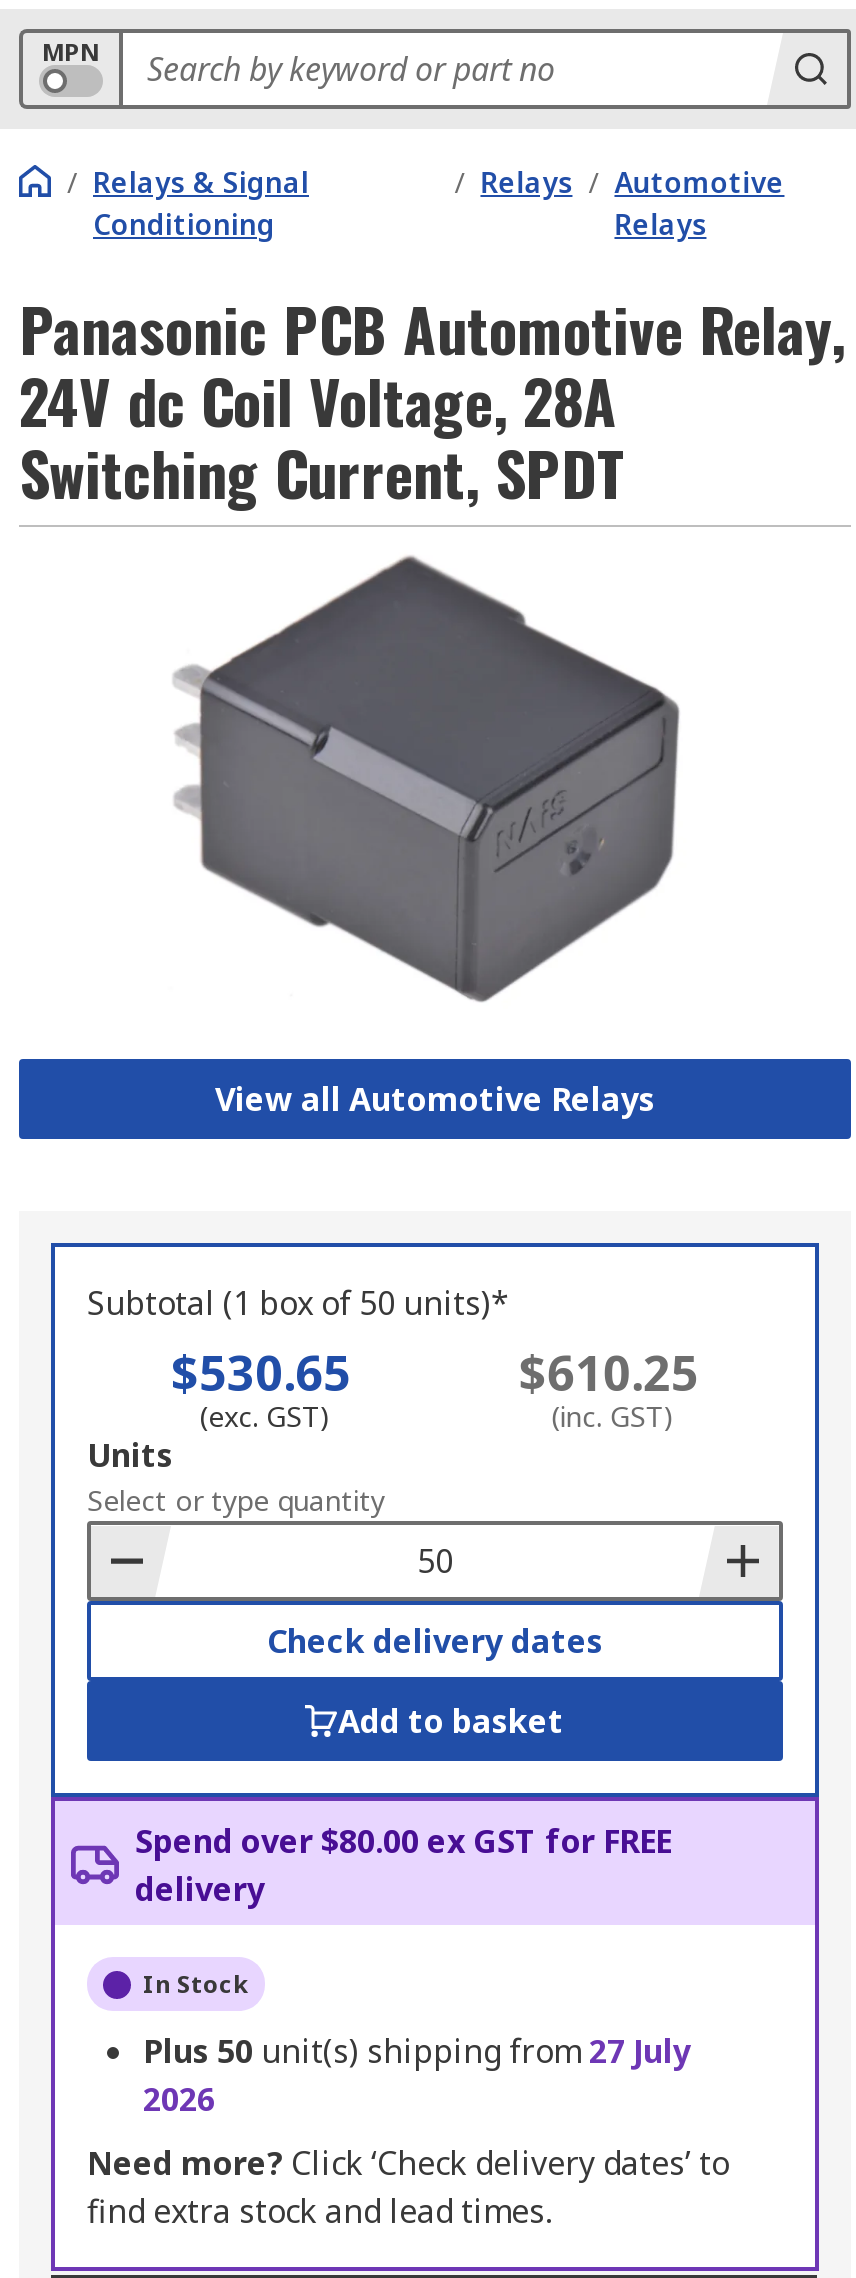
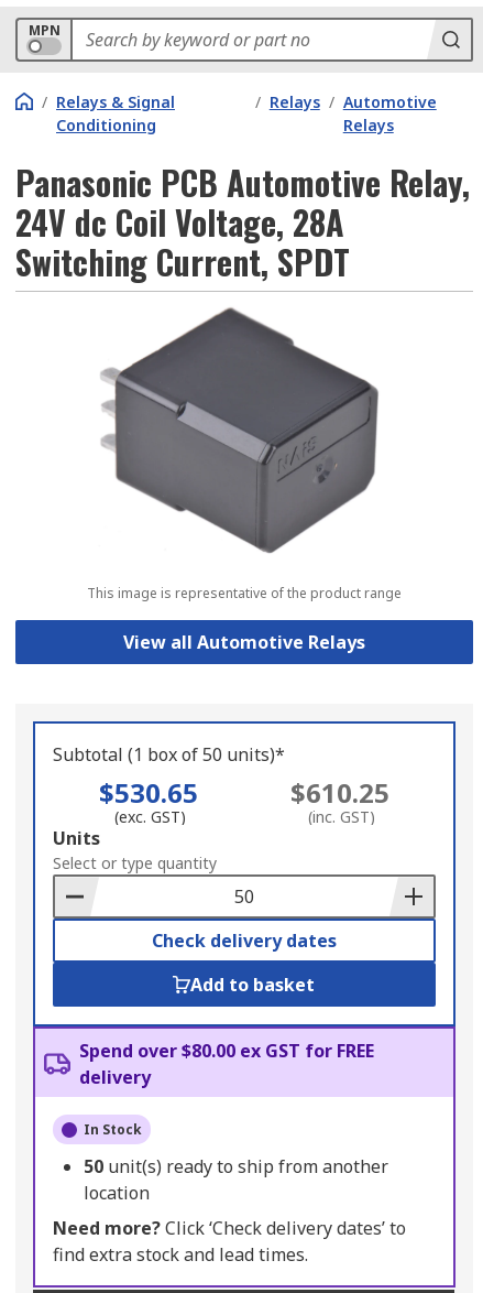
+ This image is representative of the product range

- Plus 50 unit(s) shipping from 27 July
- 2026
+ 50 unit(s) ready to ship from another
+ location
